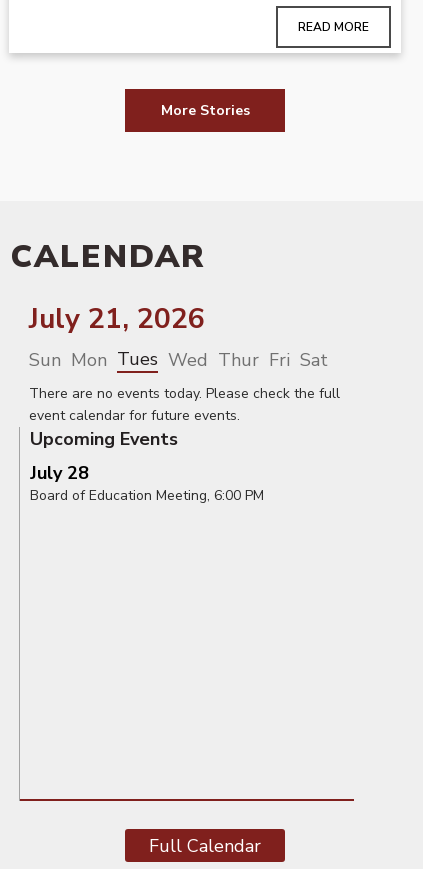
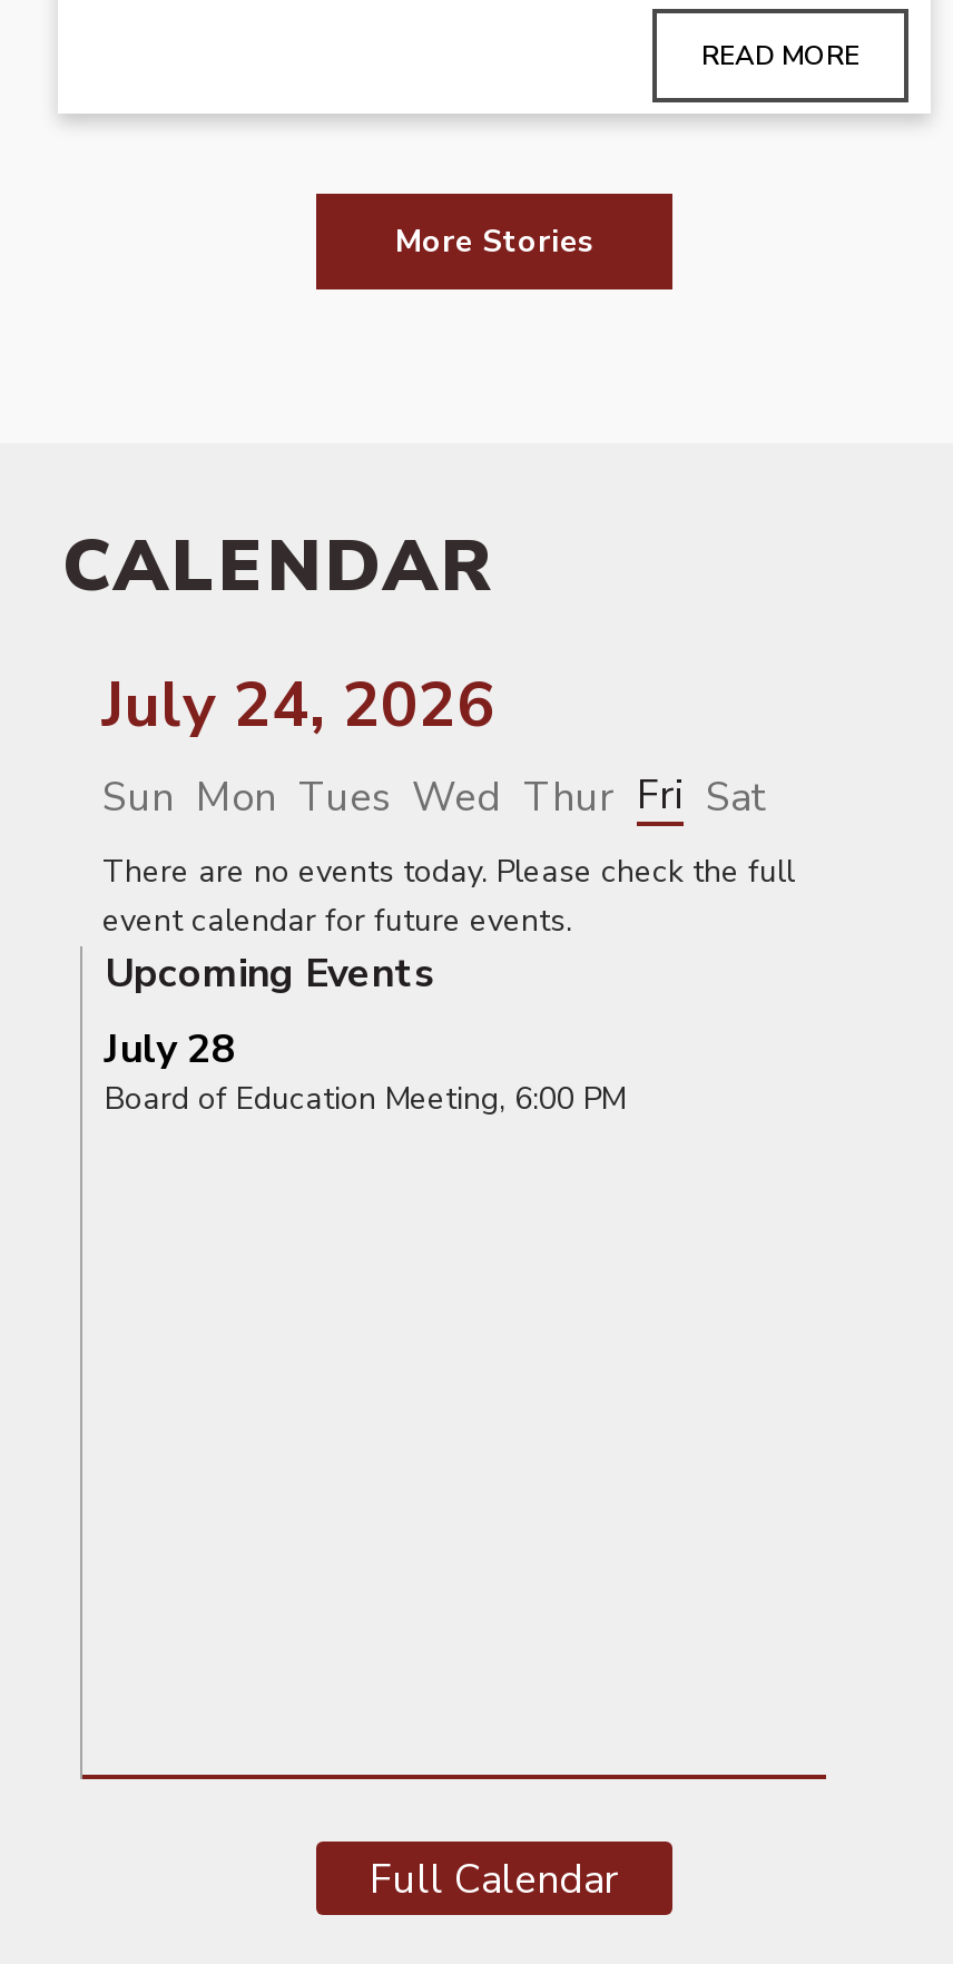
- July 21, 2026
+ July 24, 2026
